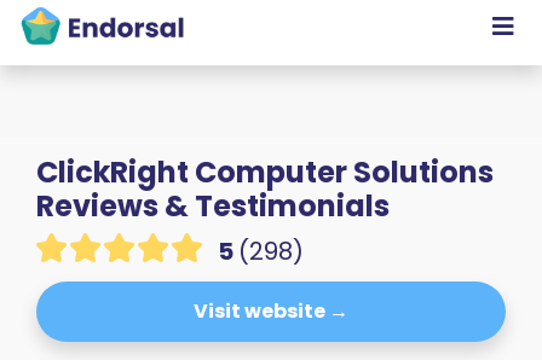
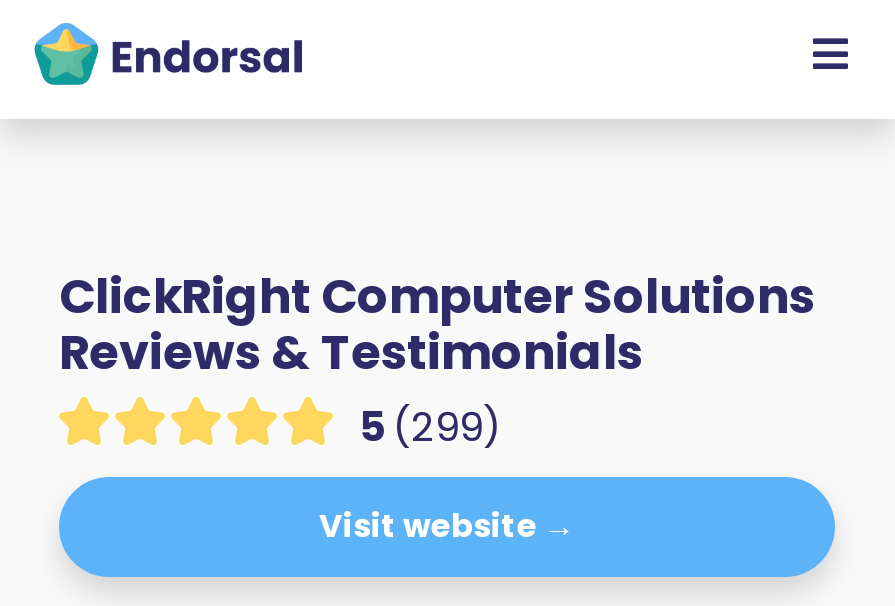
- 5 (298)
+ 5 (299)
